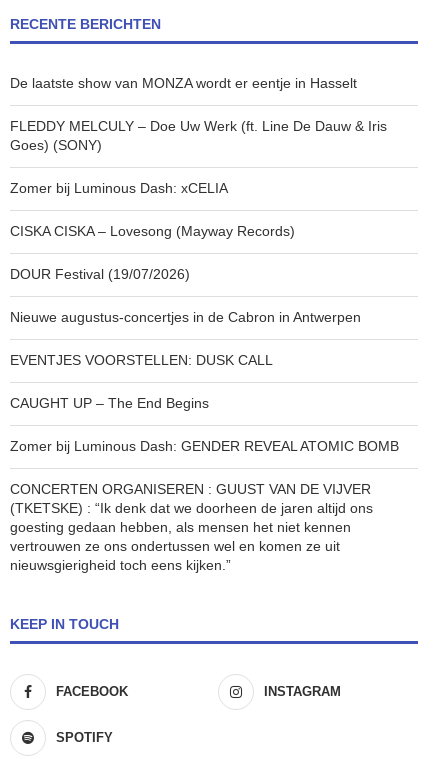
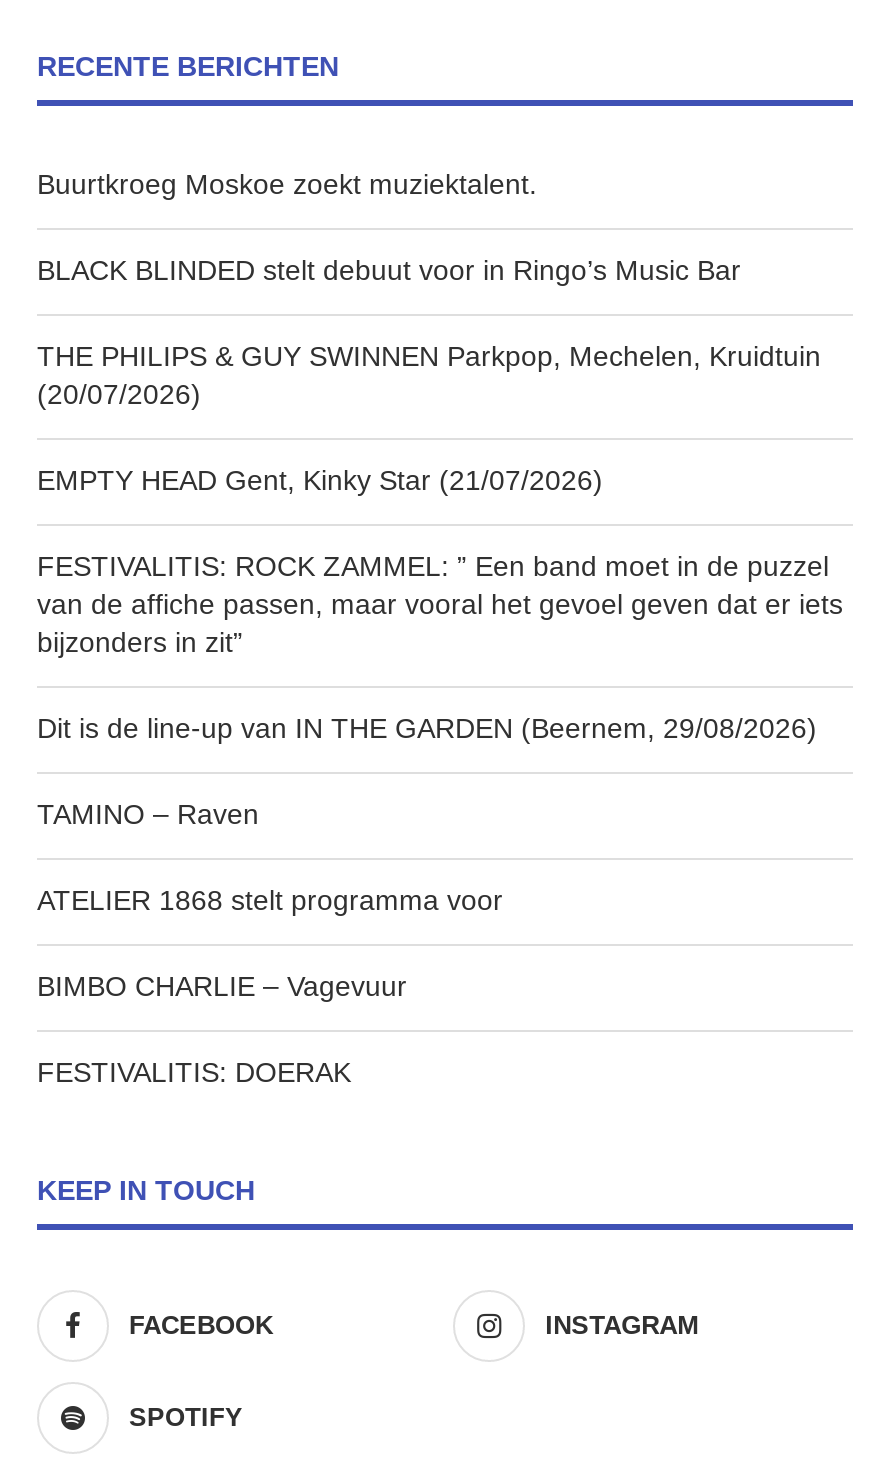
- De laatste show van MONZA wordt er eentje in Hasselt
+ Buurtkroeg Moskoe zoekt muziektalent.

- FLEDDY MELCULY – Doe Uw Werk (ft. Line De Dauw & Iris
- Goes) (SONY)
+ BLACK BLINDED stelt debuut voor in Ringo’s Music Bar

- Zomer bij Luminous Dash: xCELIA
+ THE PHILIPS & GUY SWINNEN Parkpop, Mechelen, Kruidtuin
+ (20/07/2026)

- CISKA CISKA – Lovesong (Mayway Records)
+ EMPTY HEAD Gent, Kinky Star (21/07/2026)

- DOUR Festival (19/07/2026)
+ FESTIVALITIS: ROCK ZAMMEL: ” Een band moet in de puzzel
+ van de affiche passen, maar vooral het gevoel geven dat er iets
+ bijzonders in zit”

- Nieuwe augustus-concertjes in de Cabron in Antwerpen
+ Dit is de line-up van IN THE GARDEN (Beernem, 29/08/2026)

- EVENTJES VOORSTELLEN: DUSK CALL
+ TAMINO – Raven

- CAUGHT UP – The End Begins
+ ATELIER 1868 stelt programma voor

- Zomer bij Luminous Dash: GENDER REVEAL ATOMIC BOMB
+ BIMBO CHARLIE – Vagevuur

- CONCERTEN ORGANISEREN : GUUST VAN DE VIJVER
- (TKETSKE) : “Ik denk dat we doorheen de jaren altijd ons
- goesting gedaan hebben, als mensen het niet kennen
- vertrouwen ze ons ondertussen wel en komen ze uit
- nieuwsgierigheid toch eens kijken.”
+ FESTIVALITIS: DOERAK
